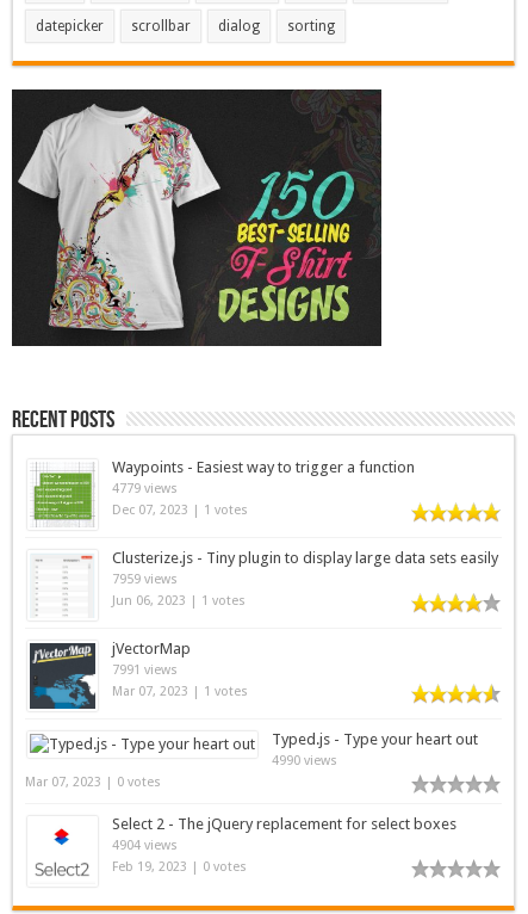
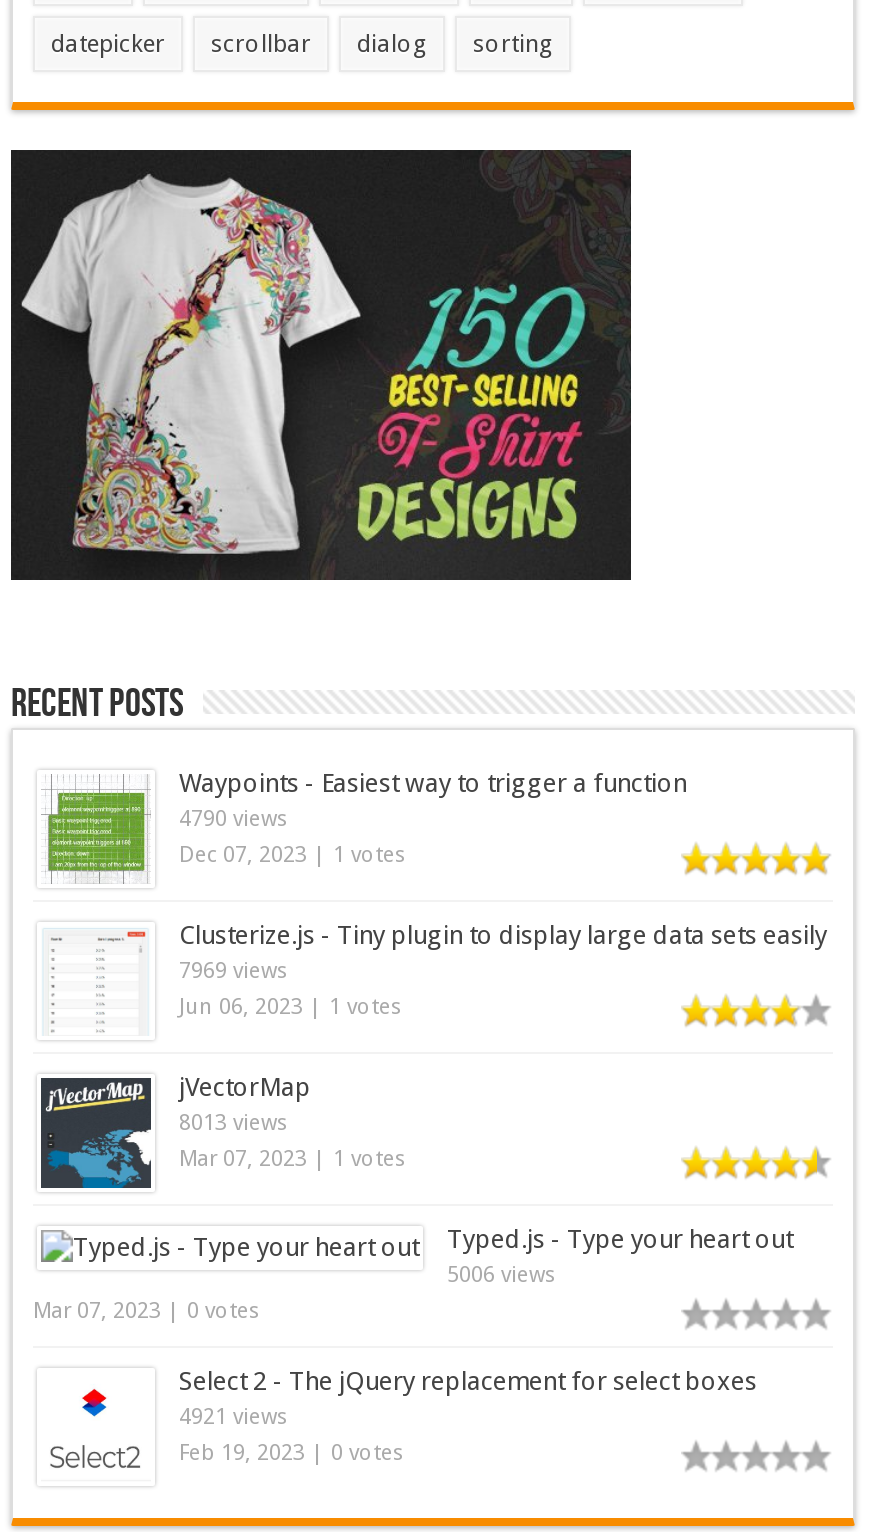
- 4779 views
+ 4790 views

- 7959 views
+ 7969 views

- 7991 views
+ 8013 views

- 4990 views
+ 5006 views

- 4904 views
+ 4921 views
